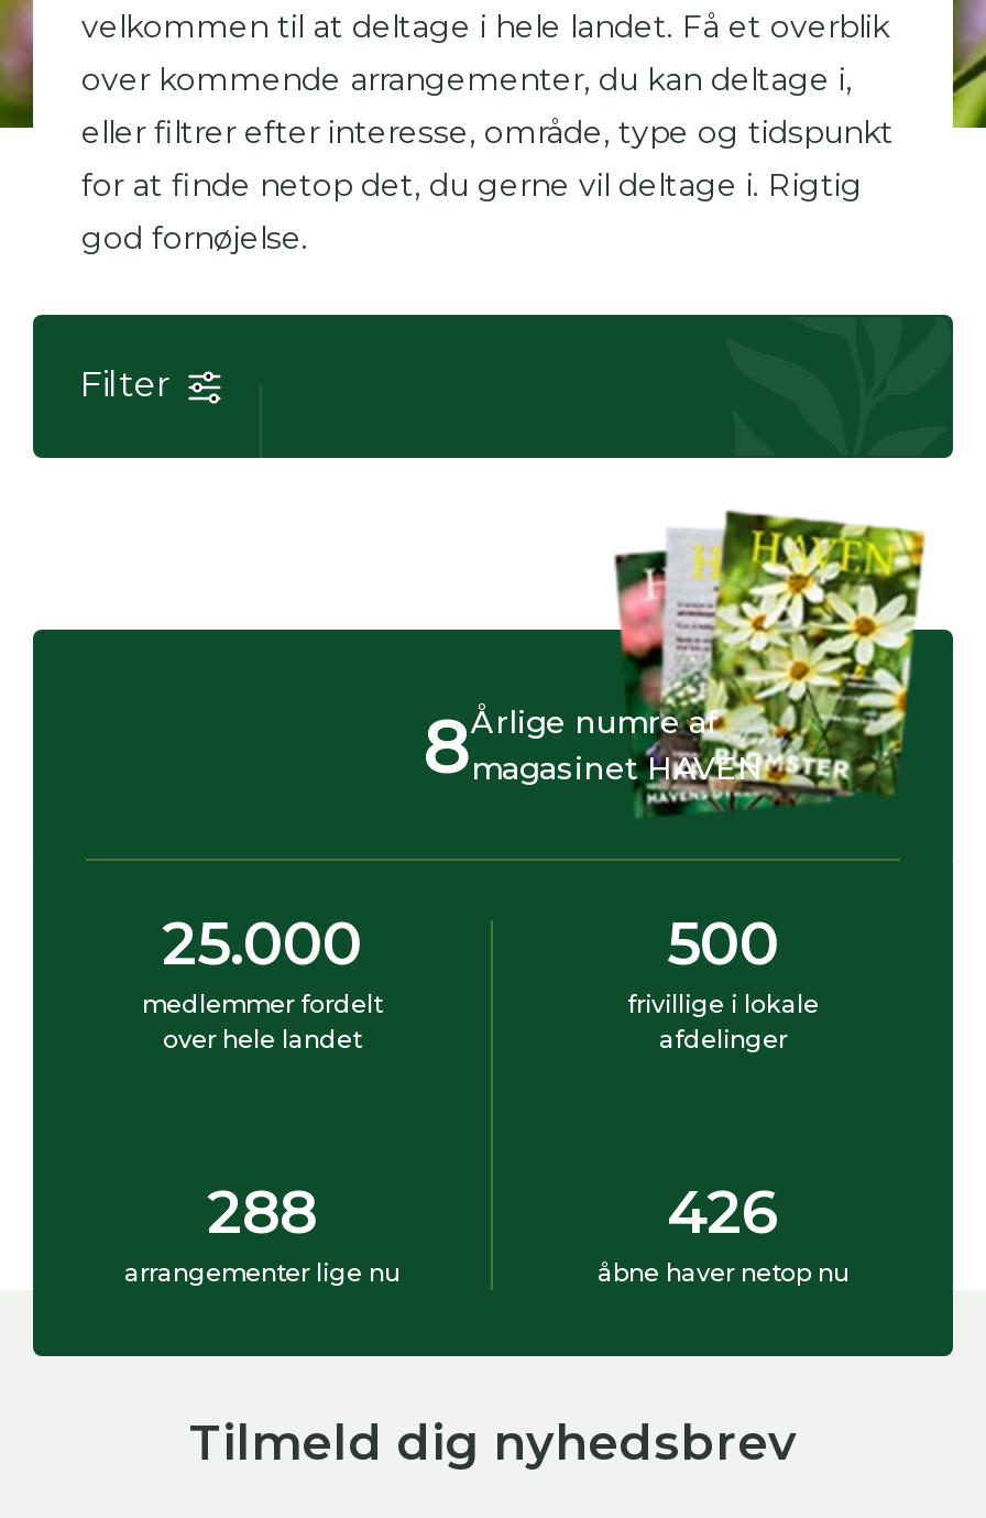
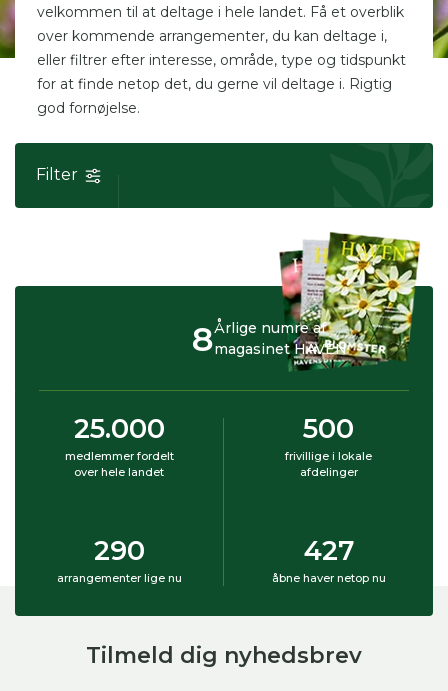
- 288
+ 290

- 426
+ 427
